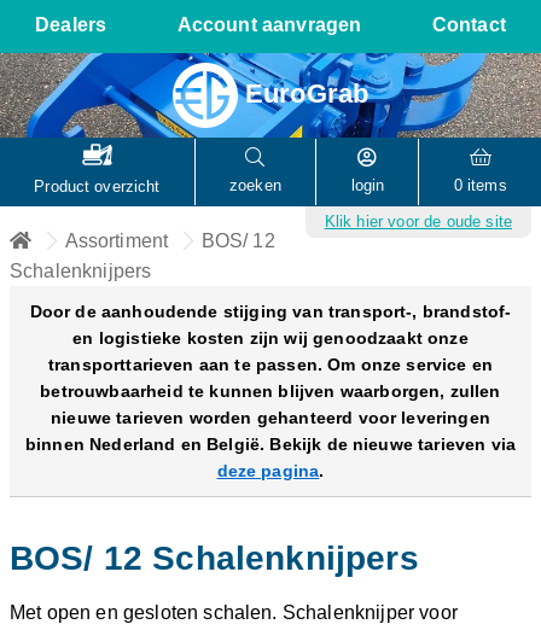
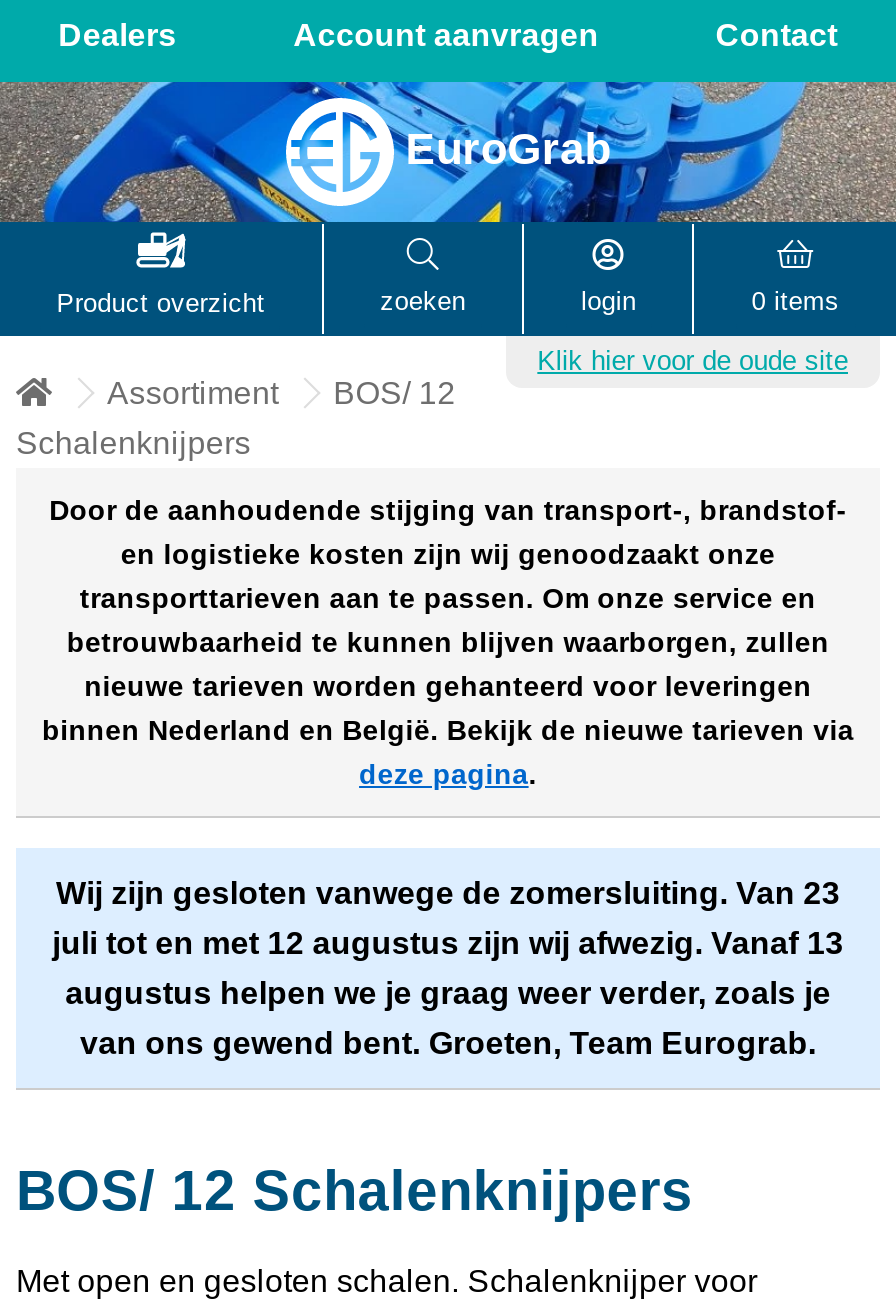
+ Wij zijn gesloten vanwege de zomersluiting. Van 23
+ juli tot en met 12 augustus zijn wij afwezig. Vanaf 13
+ augustus helpen we je graag weer verder, zoals je
+ van ons gewend bent. Groeten, Team Eurograb.
